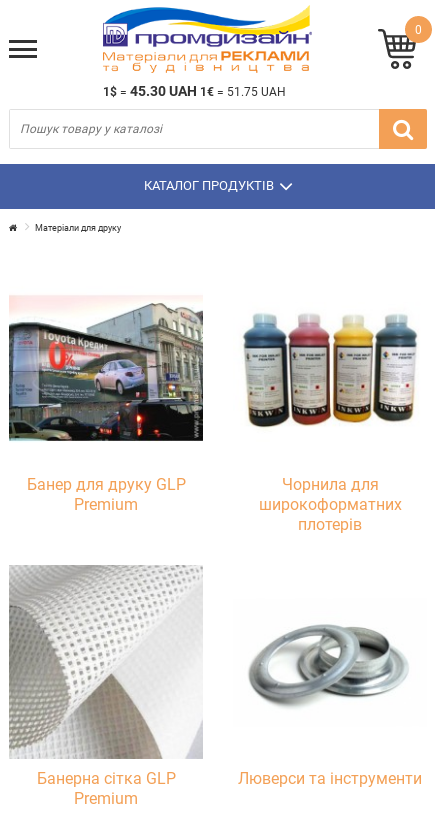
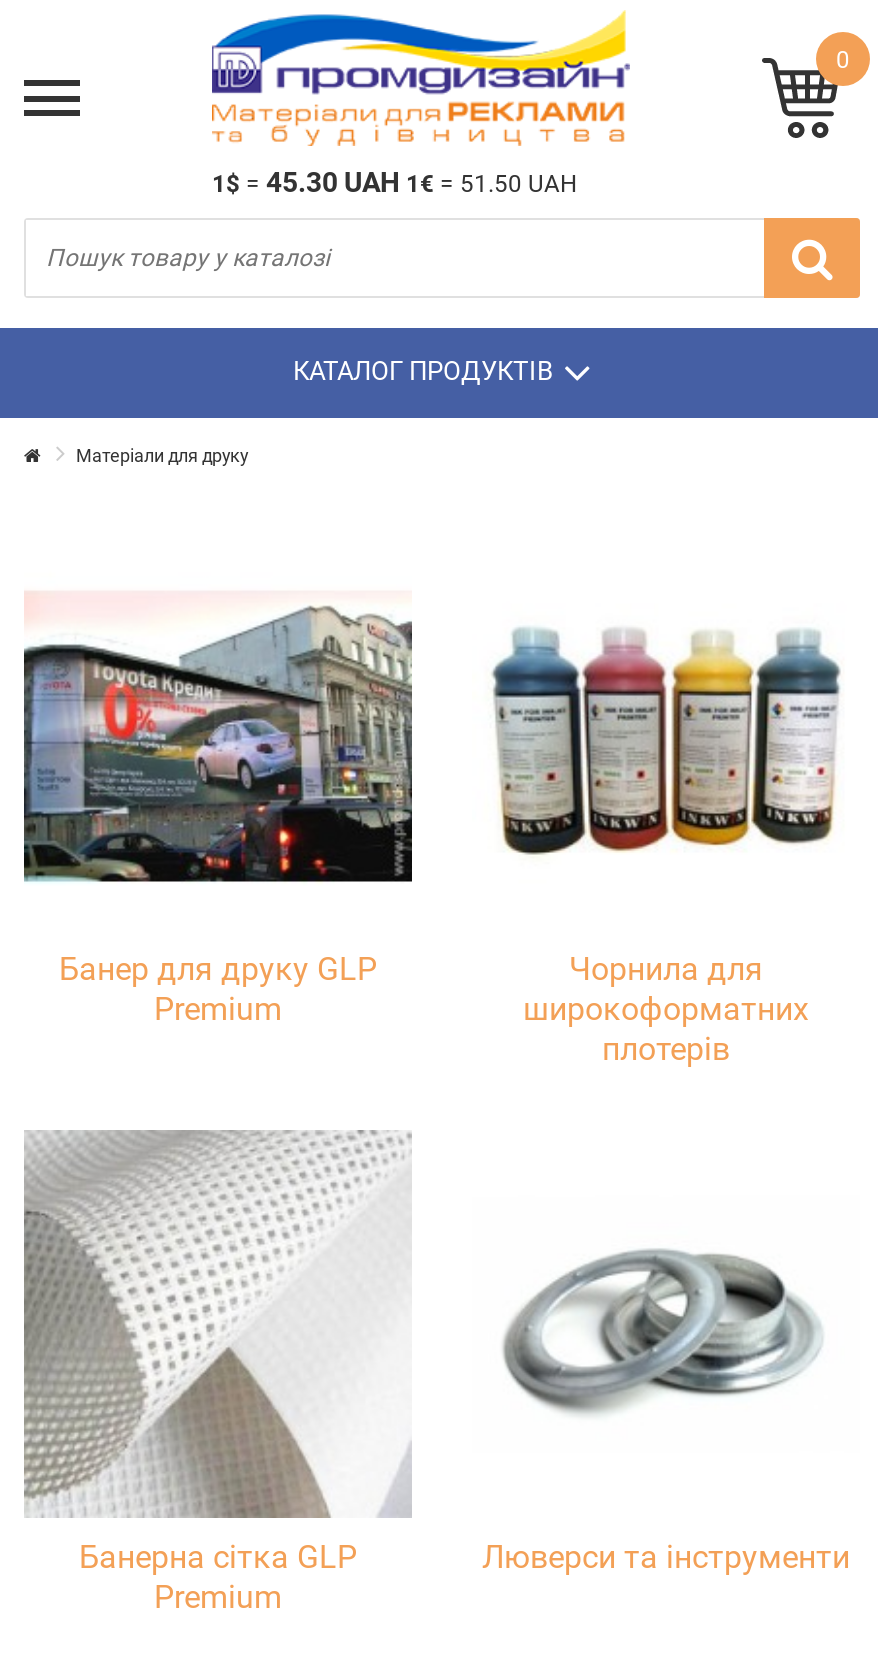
- 1$= 45.30 UAH 1€= 51.75 UAH
+ 1$= 45.30 UAH 1€= 51.50 UAH
